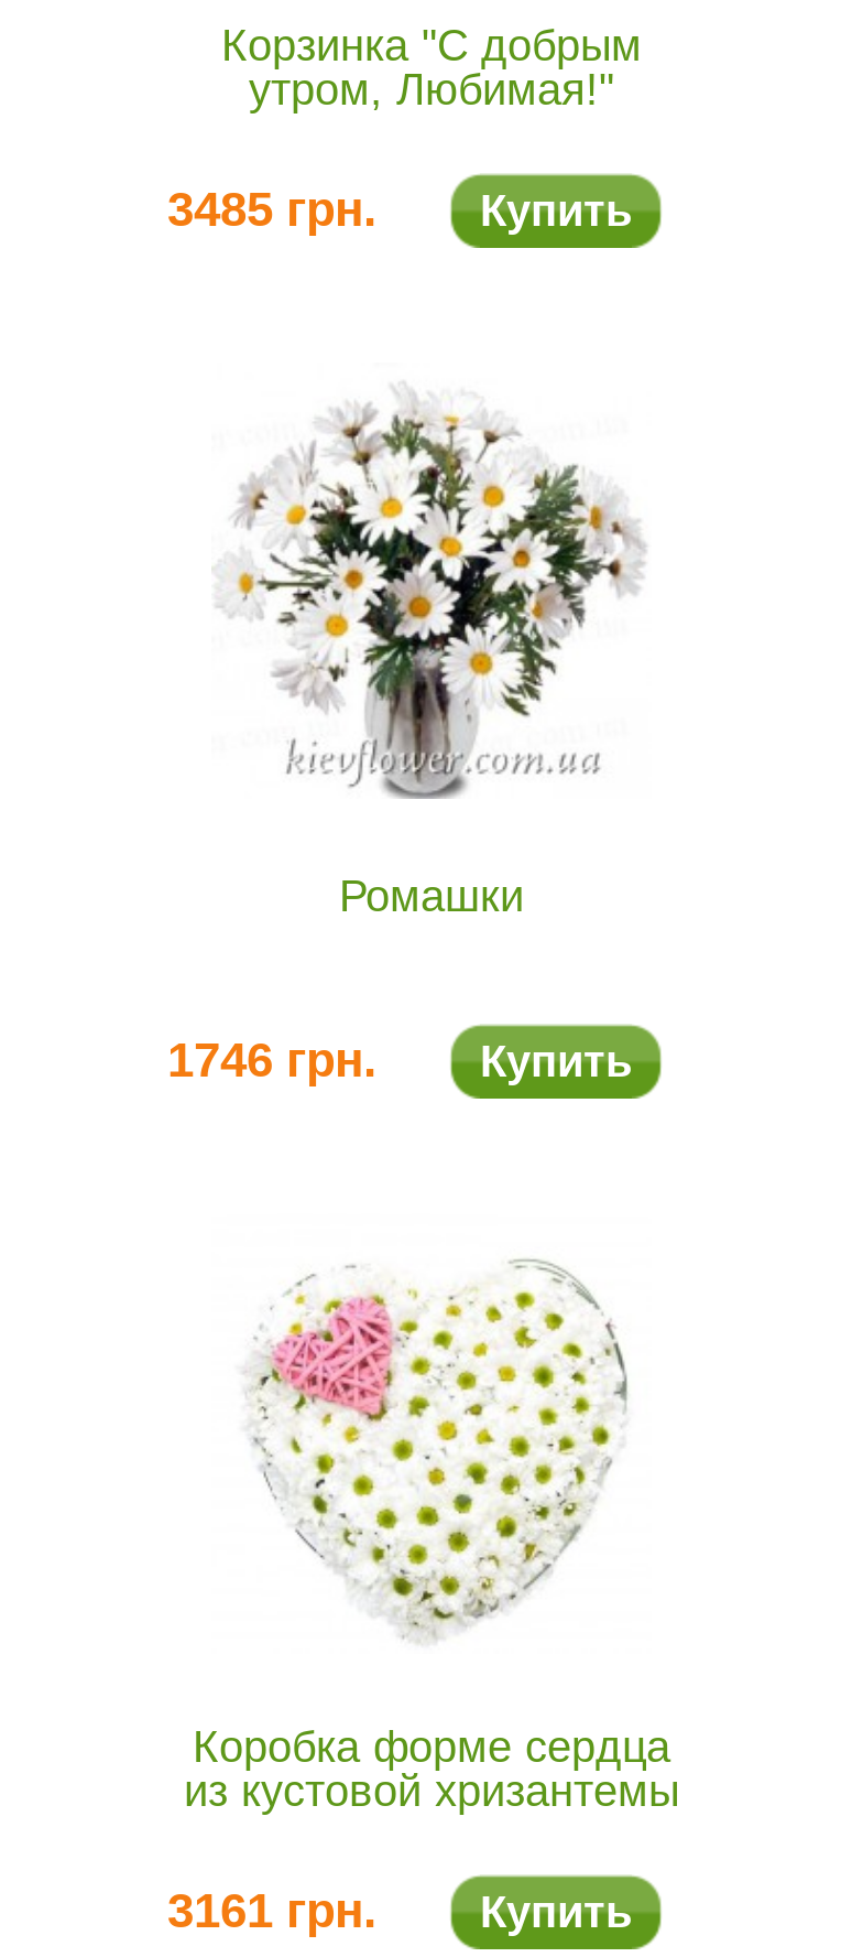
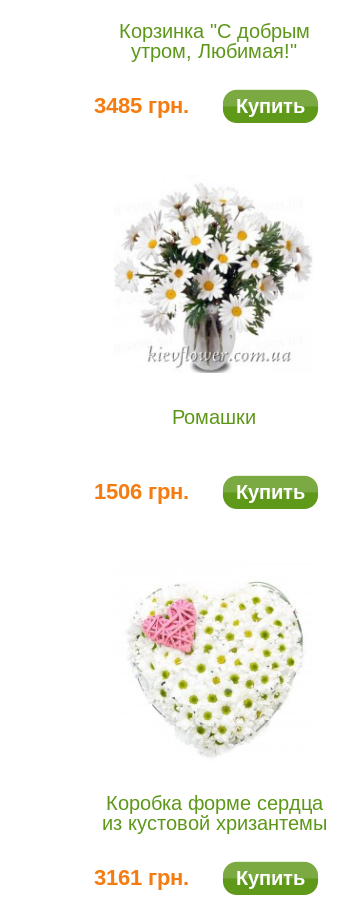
- 1746 грн.
+ 1506 грн.
